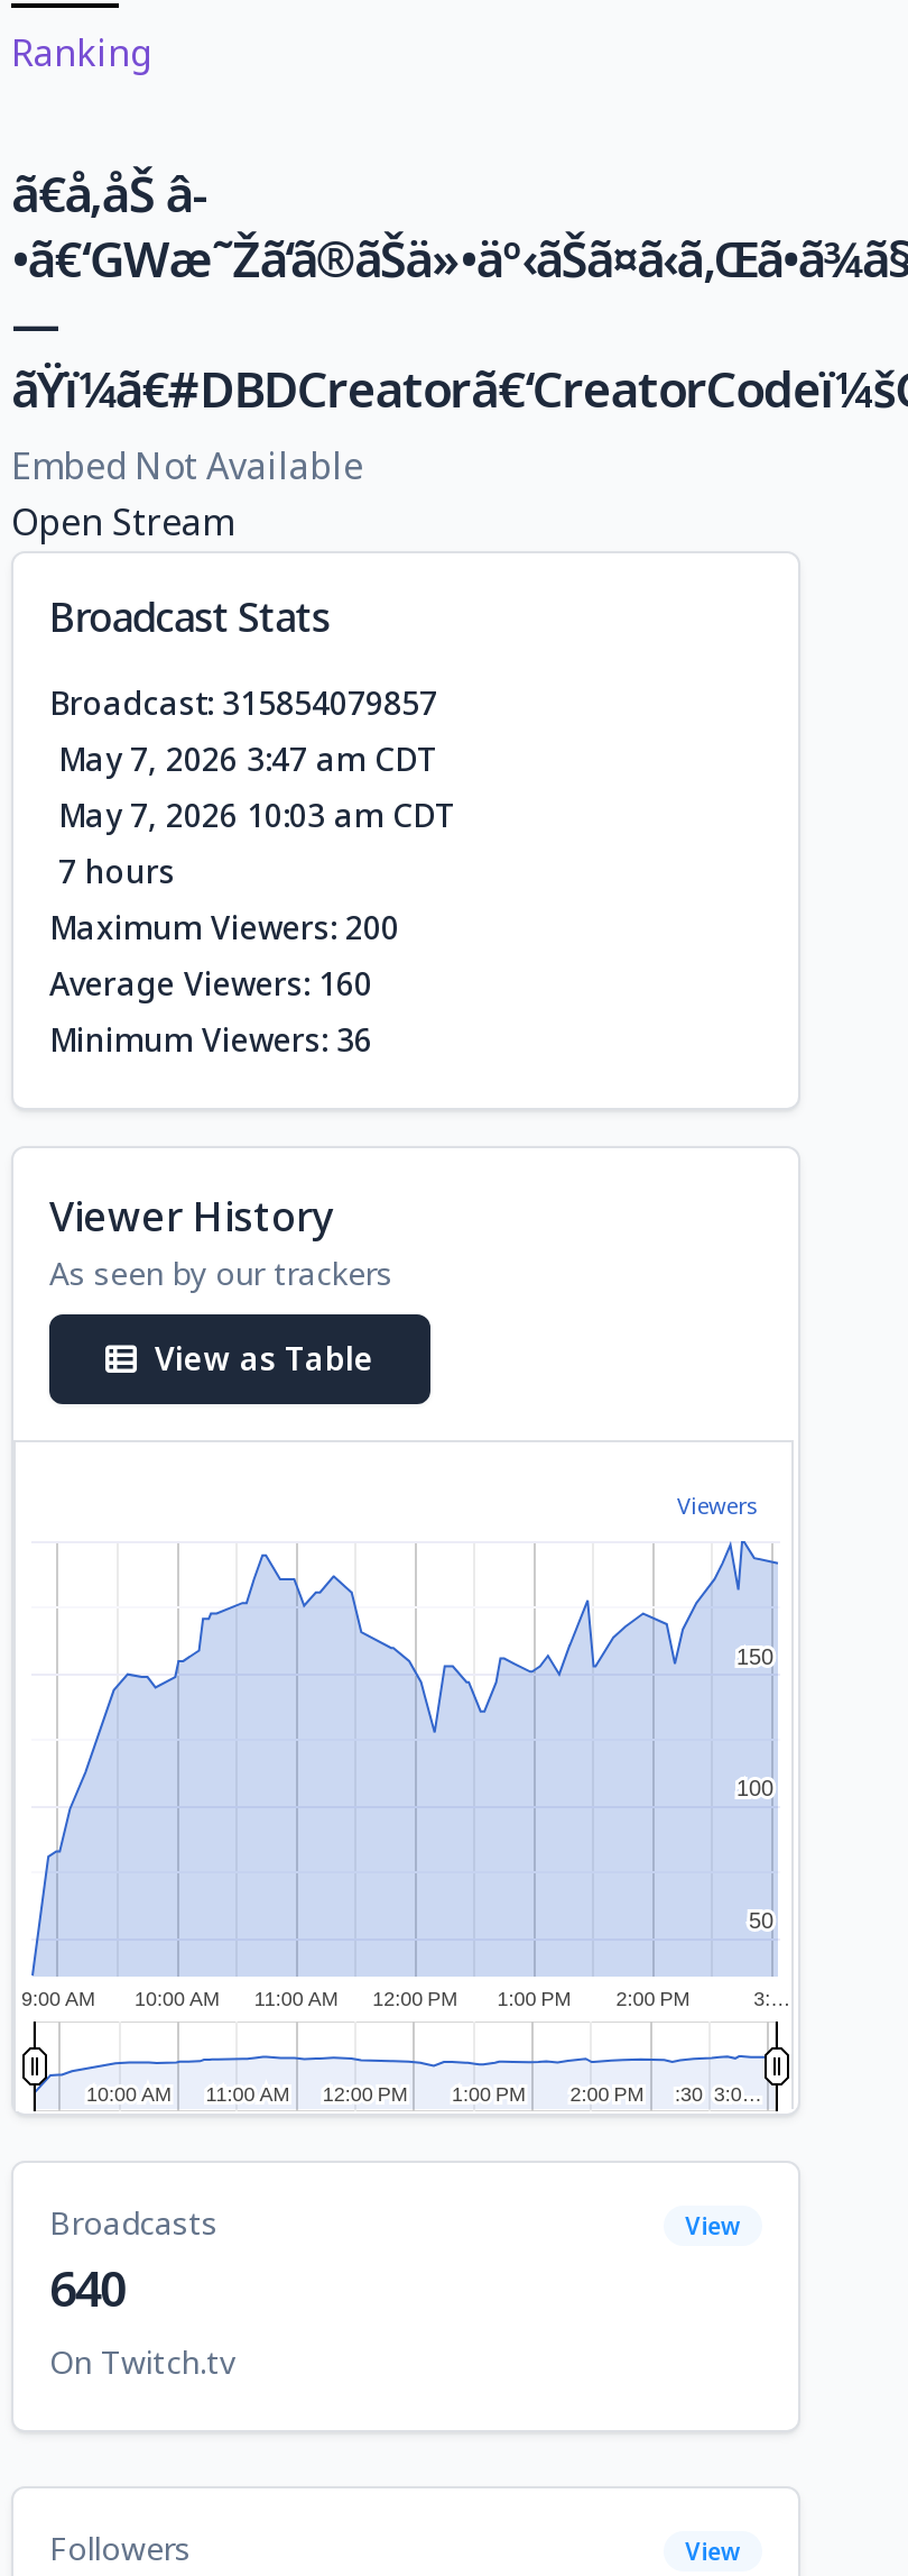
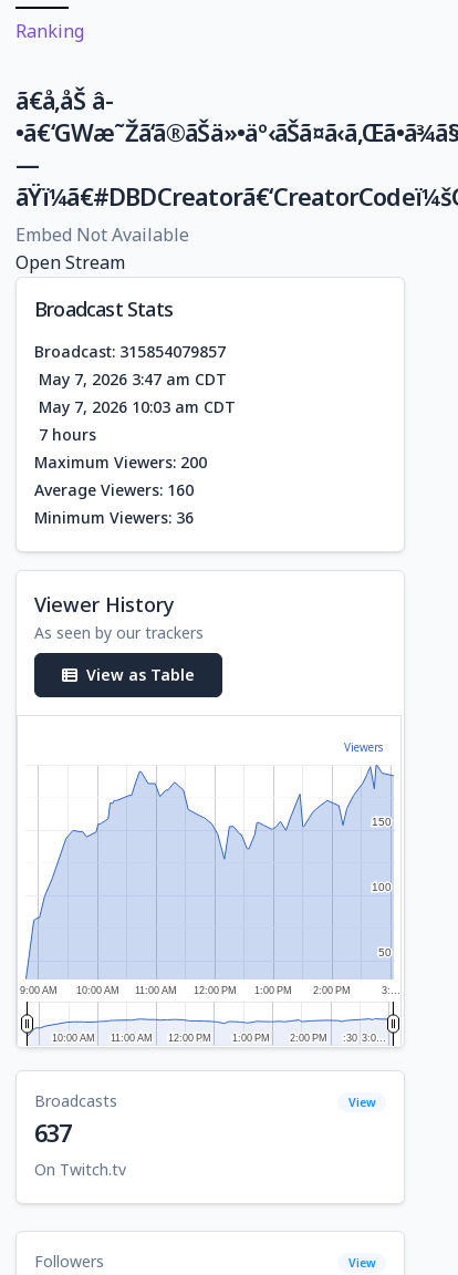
- 640
+ 637
